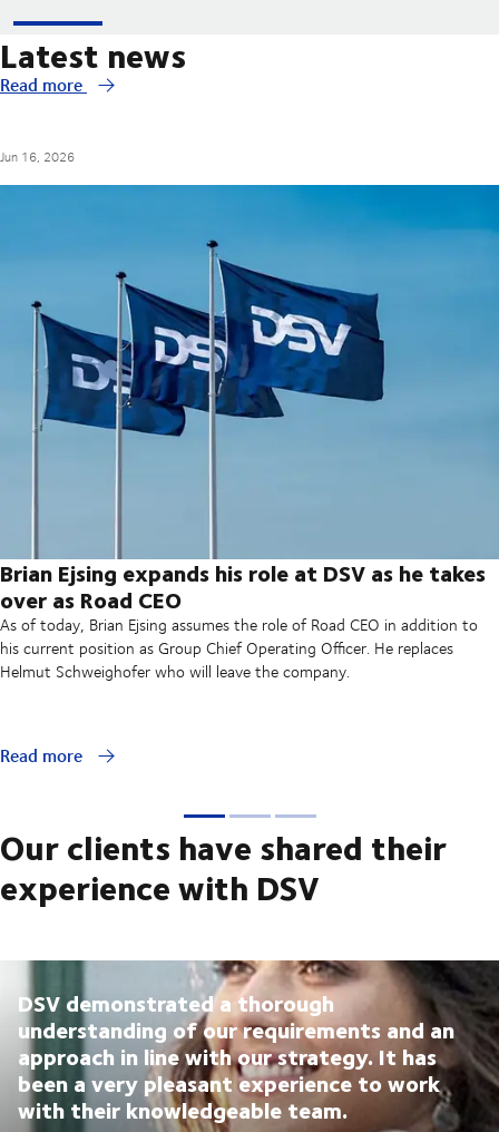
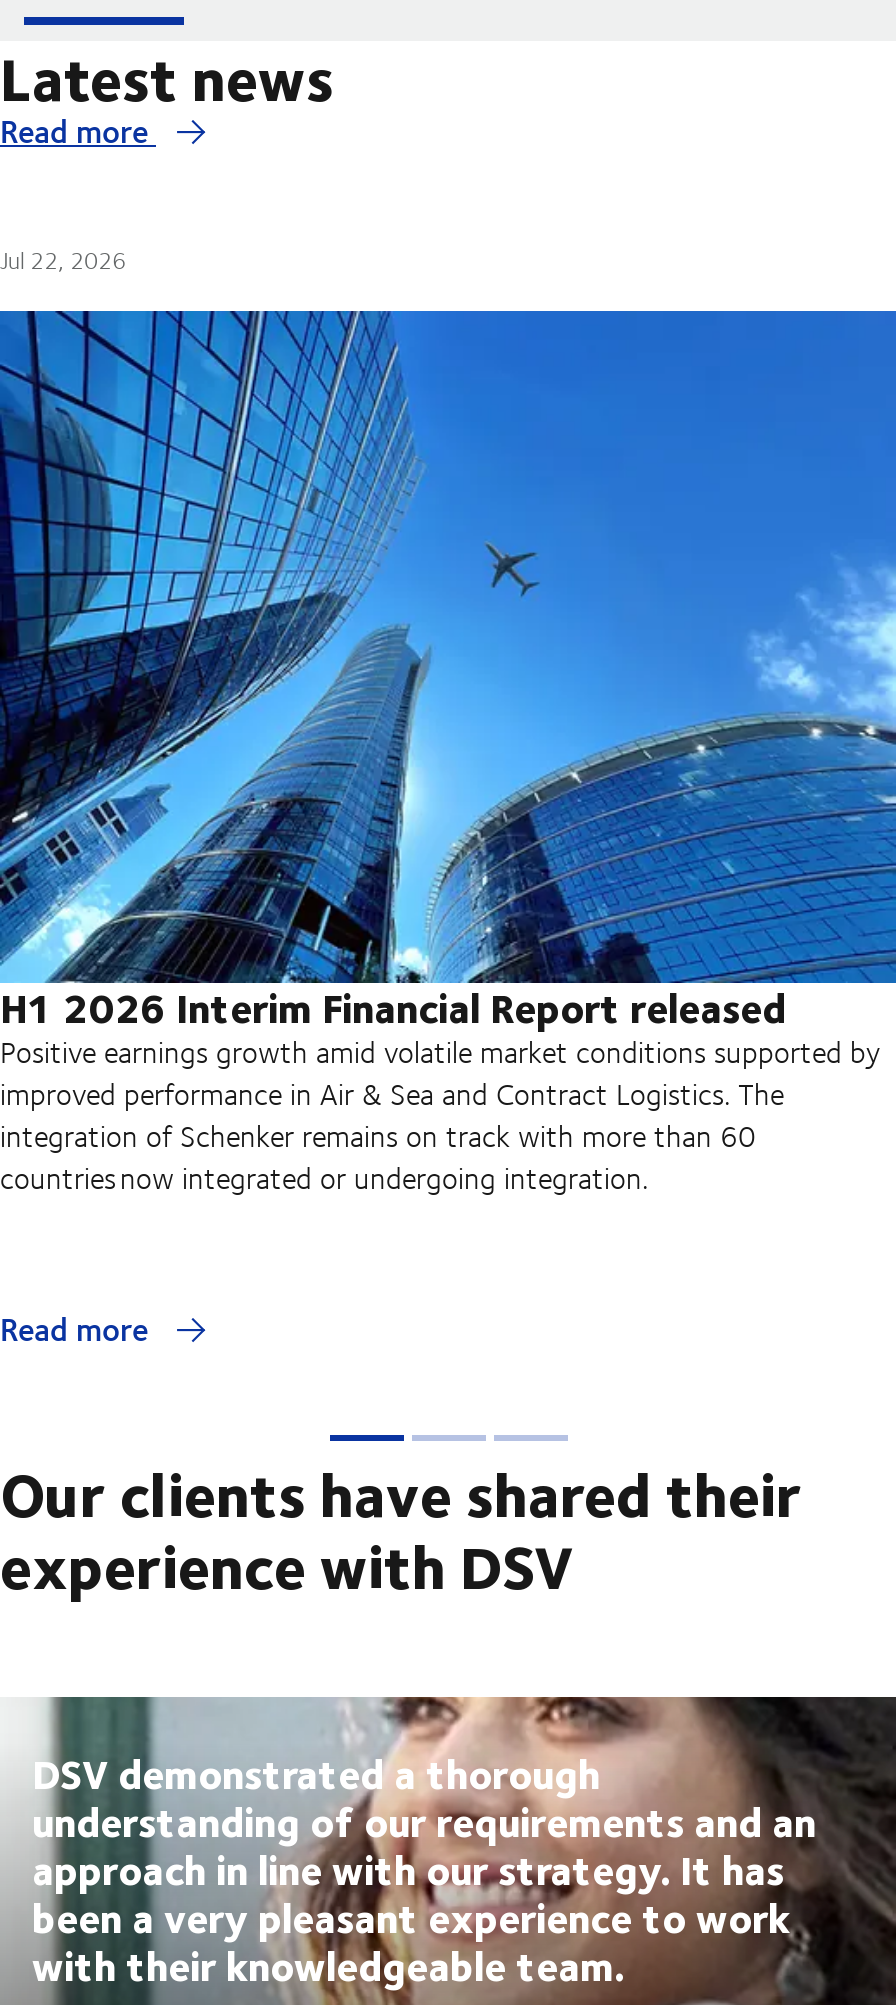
- Jun 16, 2026
+ Jul 22, 2026

- [image]
- Brian Ejsing expands his role at DSV as he takes
- over as Road CEO
- As of today, Brian Ejsing assumes the role of Road CEO in addition to
- his current position as Group Chief Operating Officer. He replaces
- Helmut Schweighofer who will leave the company.
+ [image]
+ H1 2026 Interim Financial Report released
+ Positive earnings growth amid volatile market conditions supported by
+ improved performance in Air & Sea and Contract Logistics. The
+ integration of Schenker remains on track with more than 60
+ countries now integrated or undergoing integration.
